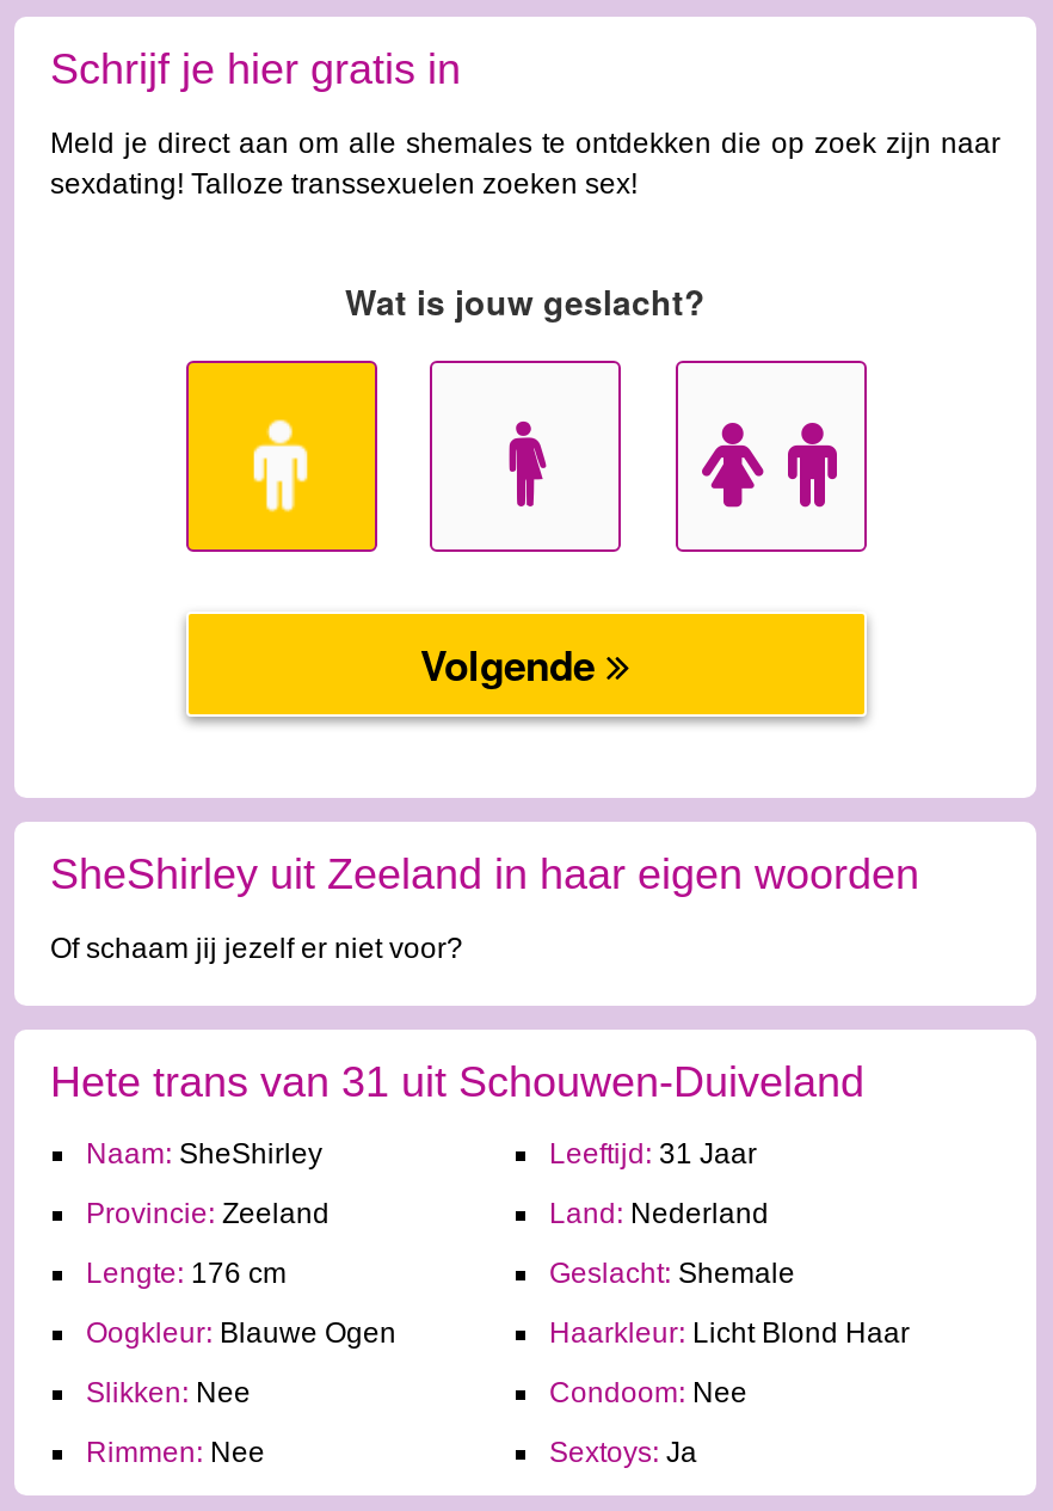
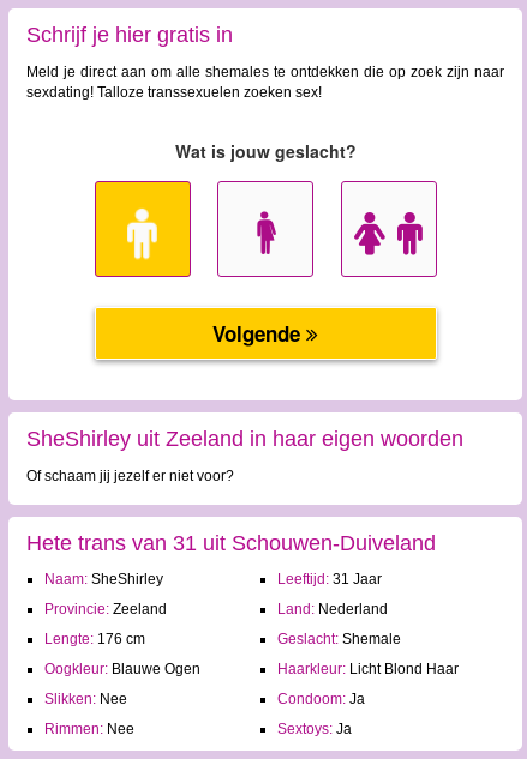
- Condoom: Nee
+ Condoom: Ja
